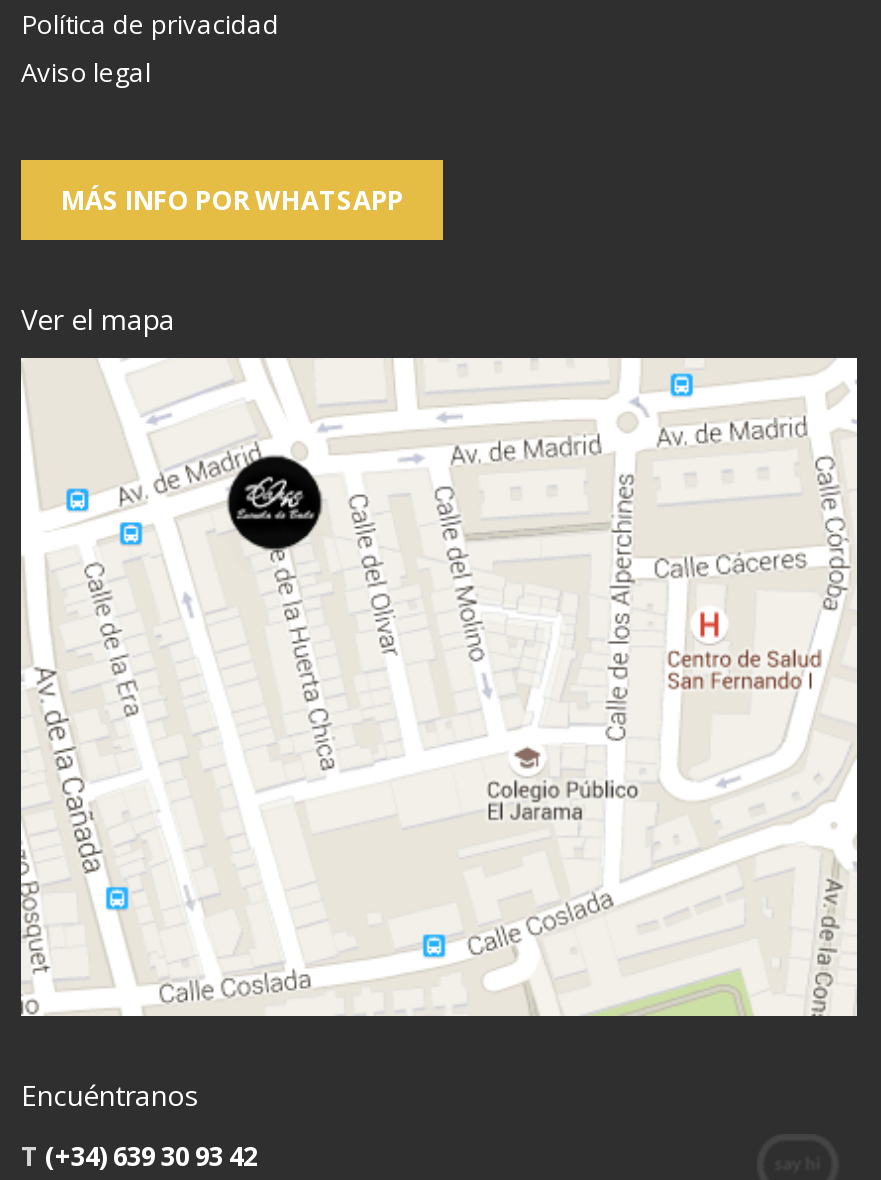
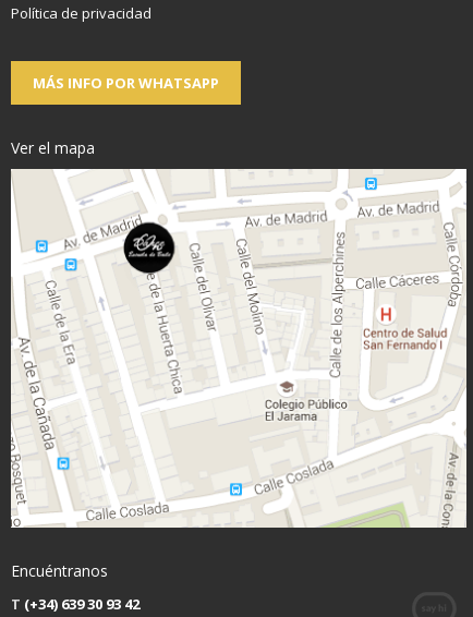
- Aviso legal
